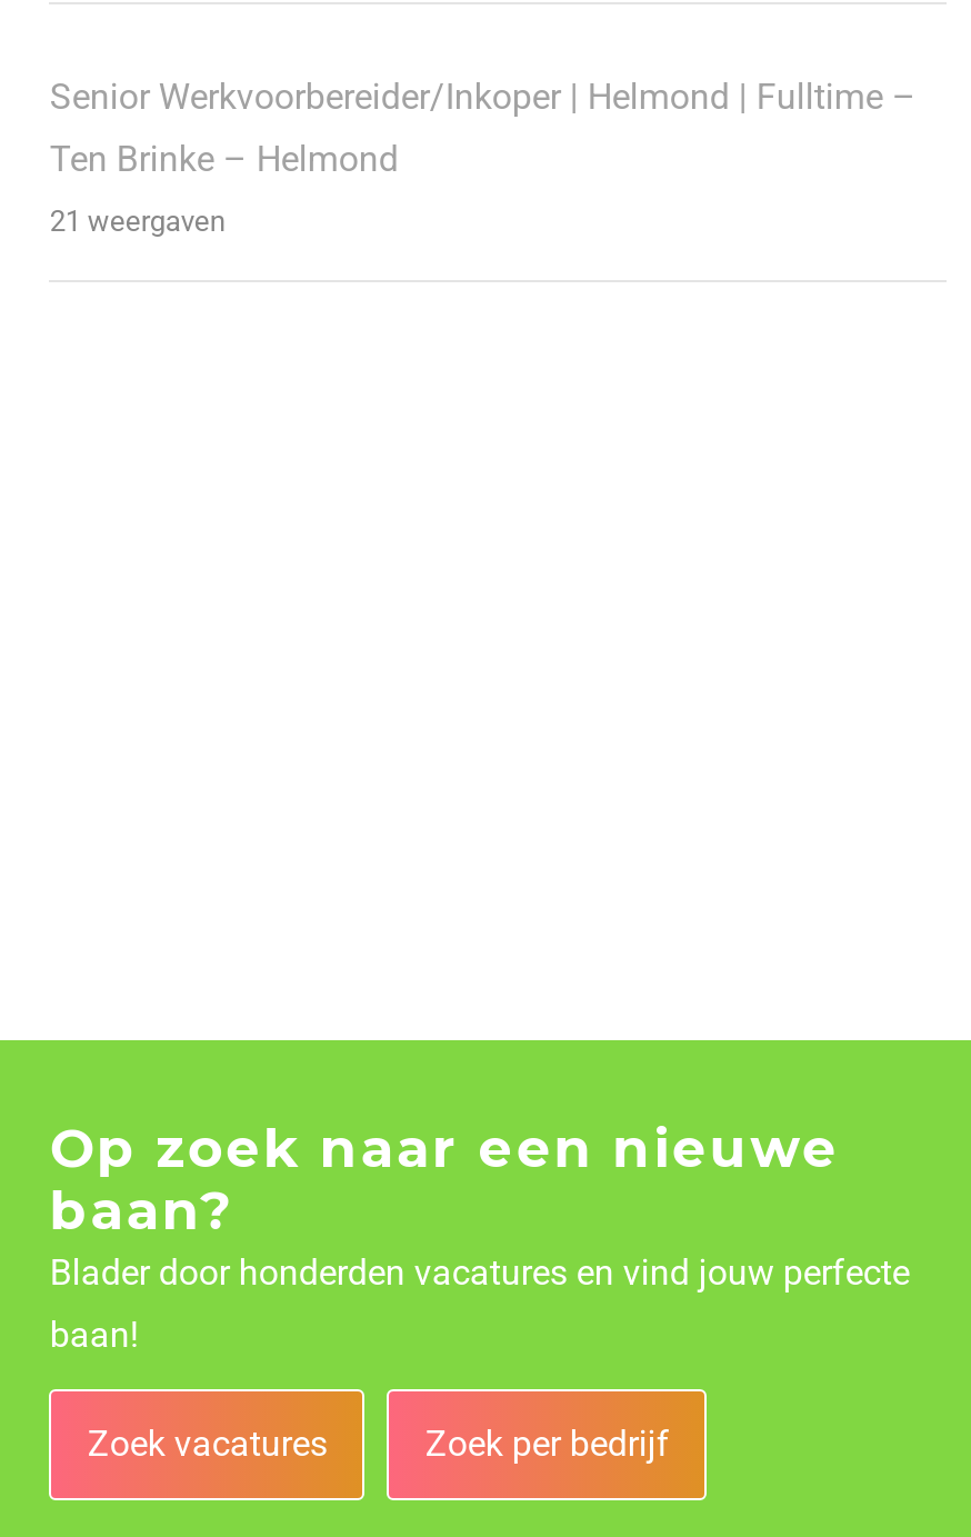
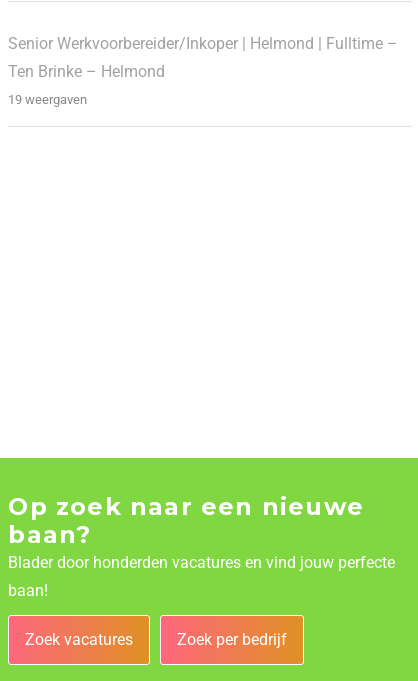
- 21 weergaven
+ 19 weergaven
